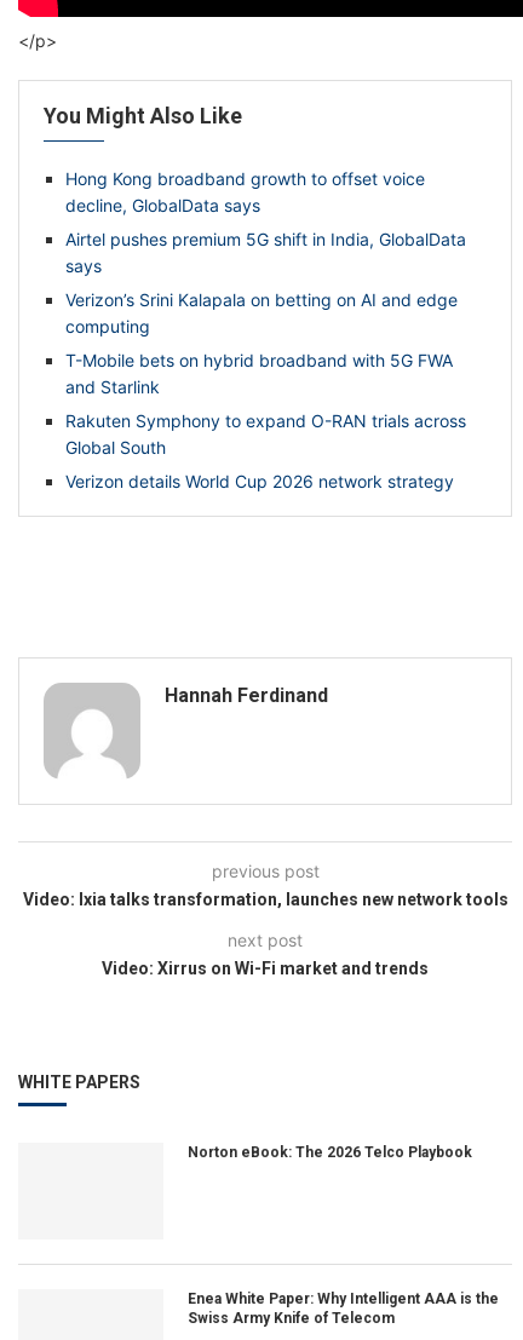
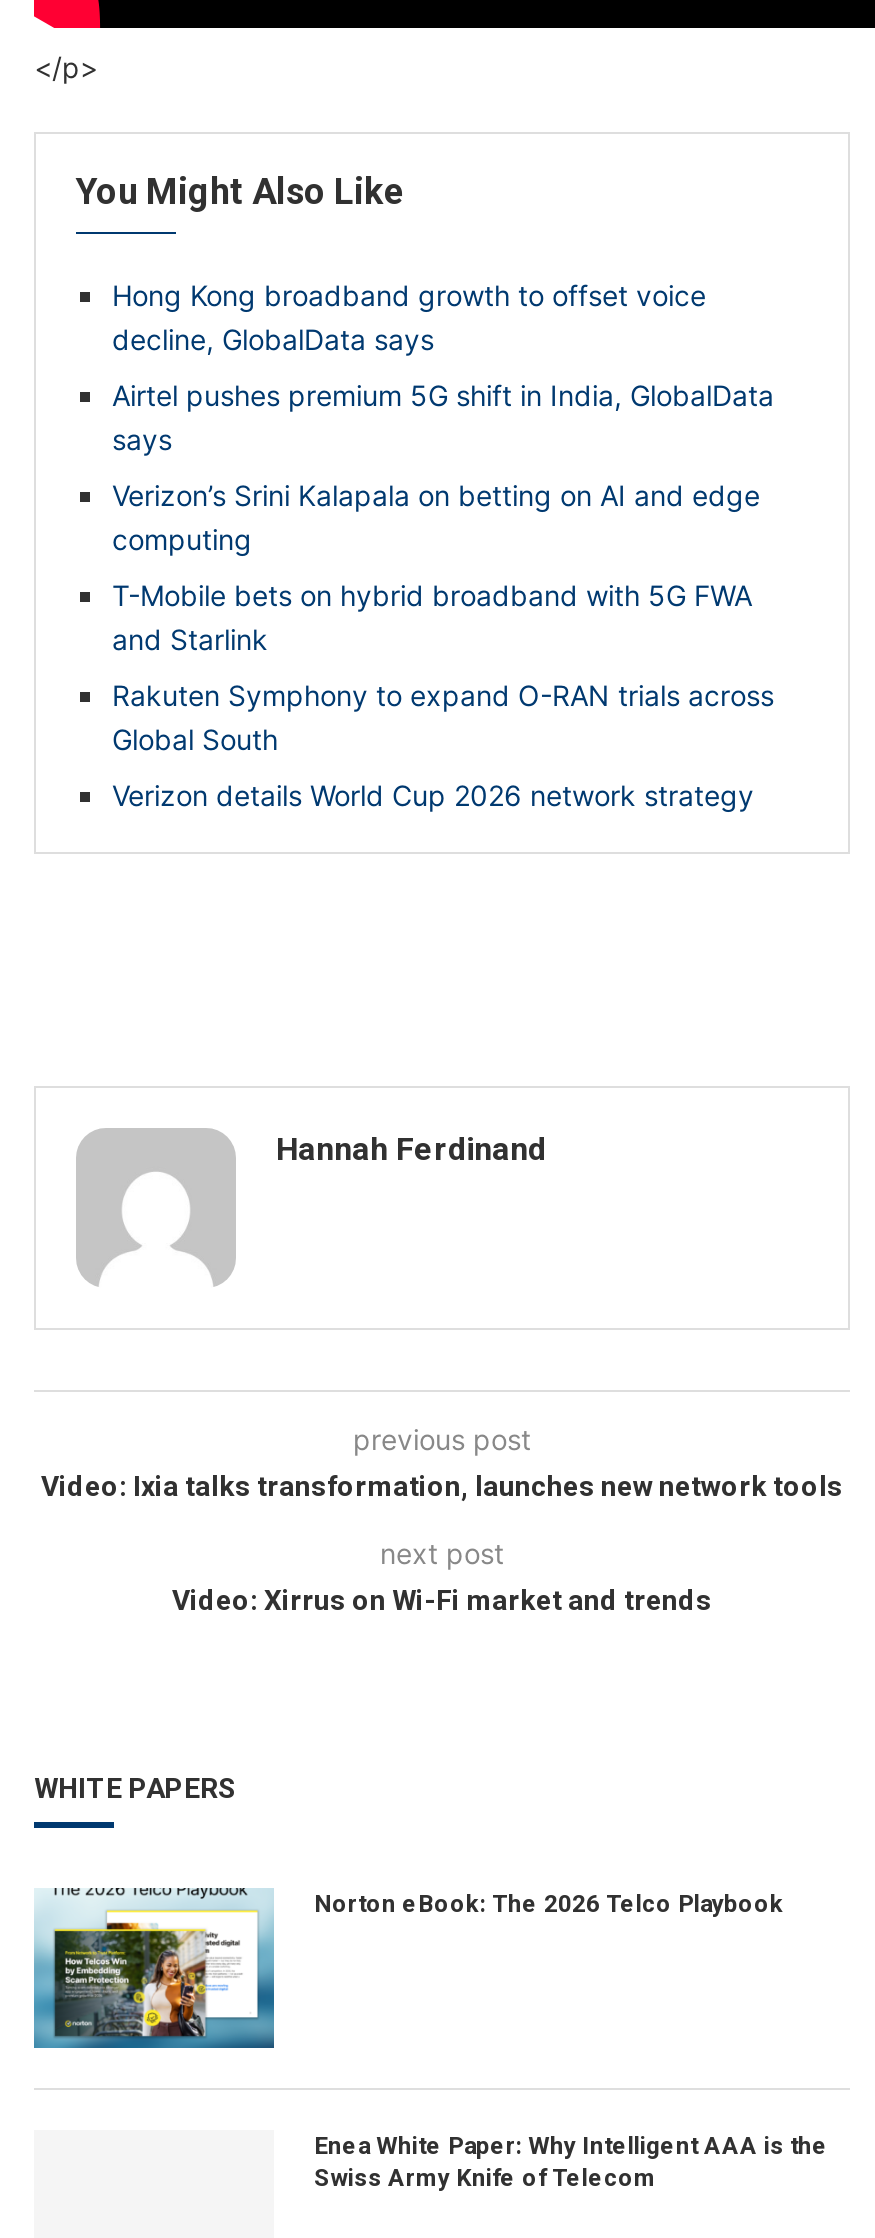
+ [image]
